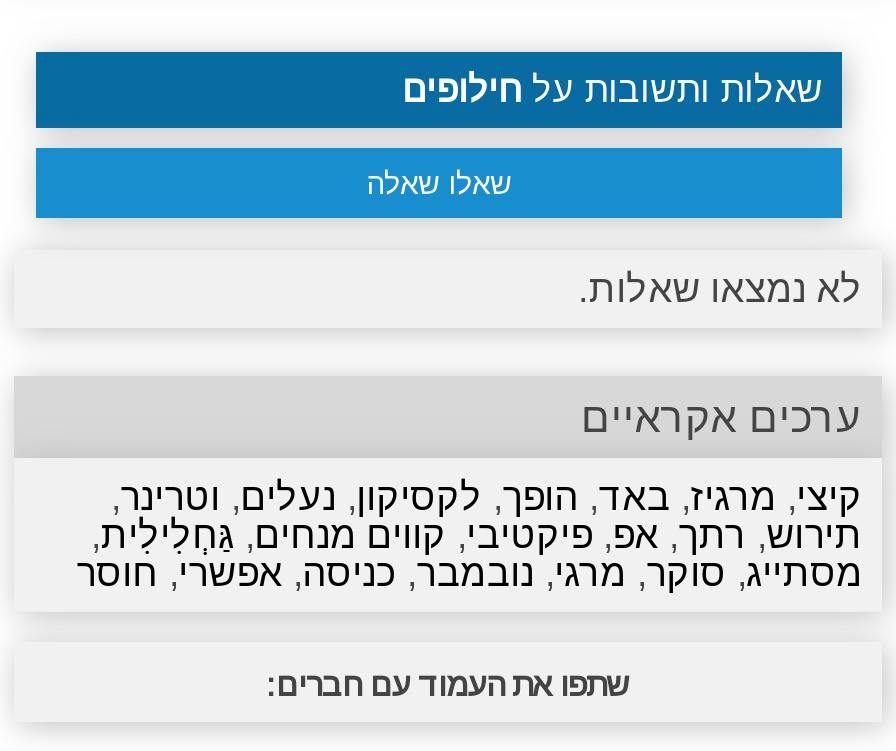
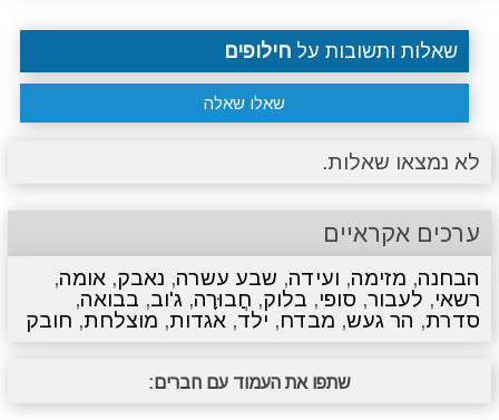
- קיצי, מרגיז, באד, הופך, לקסיקון, נעלים, וטרינר,
- תירוש, רתך, אפ, פיקטיבי, קווים מנחים, גַּחְלִילִית,
- מסתייג, סוקר, מרגי,נובמבר, כניסה, אפשרי, חוסר
+ הבחנה, מזימה, ועידה, שבע עשרה, נאבק, אומה,
+ רשאי, לעבור, סופי, בלוק, חֲבוּרָה, ג'וב, בבואה,
+ סדרת, הר געש, מבדח, ילד, אגדות, מוצלחת, חובק
